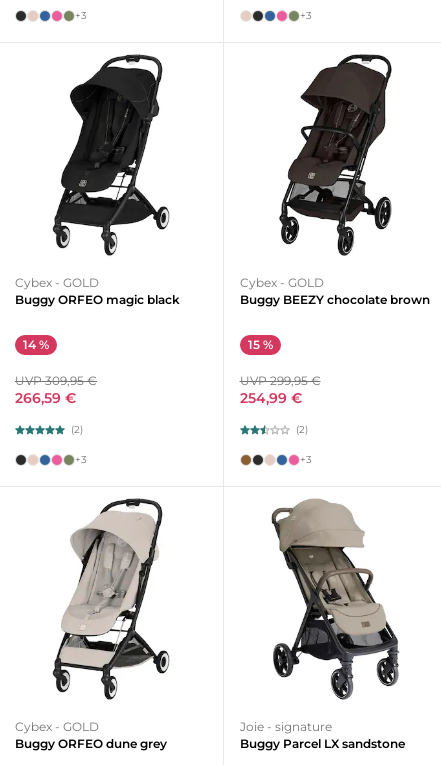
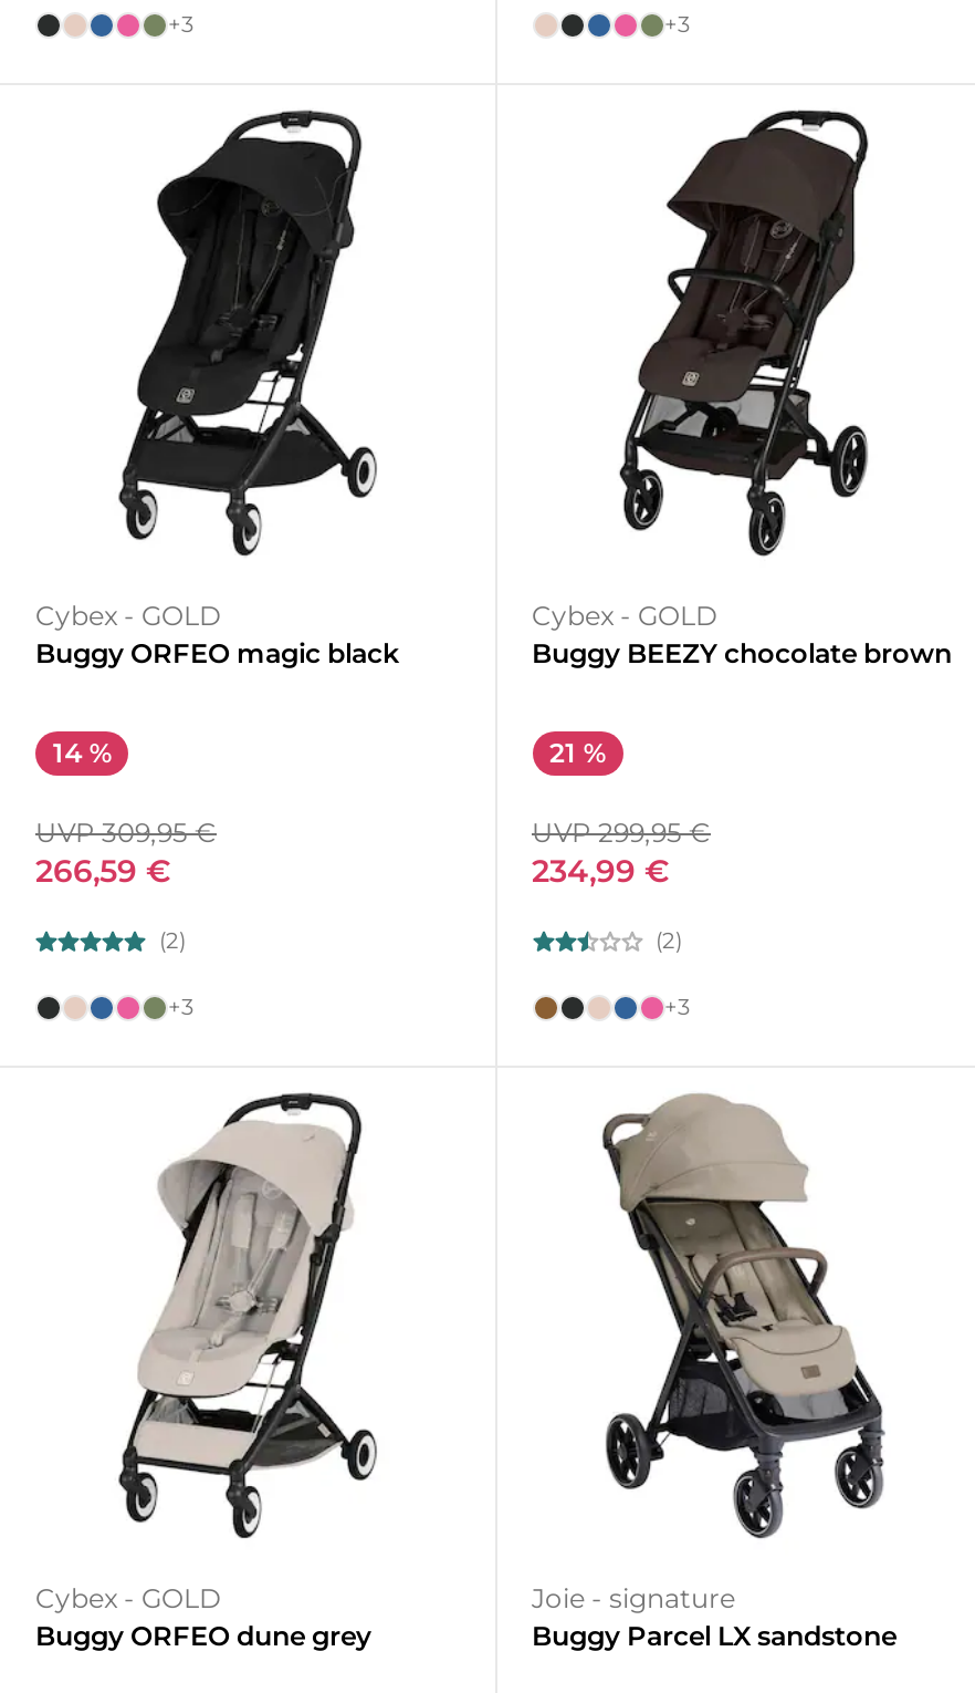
- 15 %
+ 21 %

- 254,99 €
+ 234,99 €
